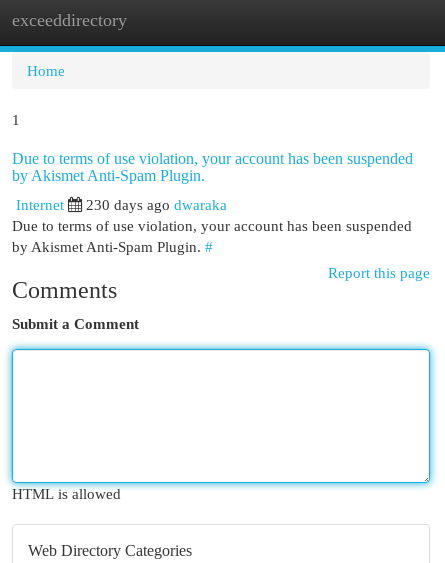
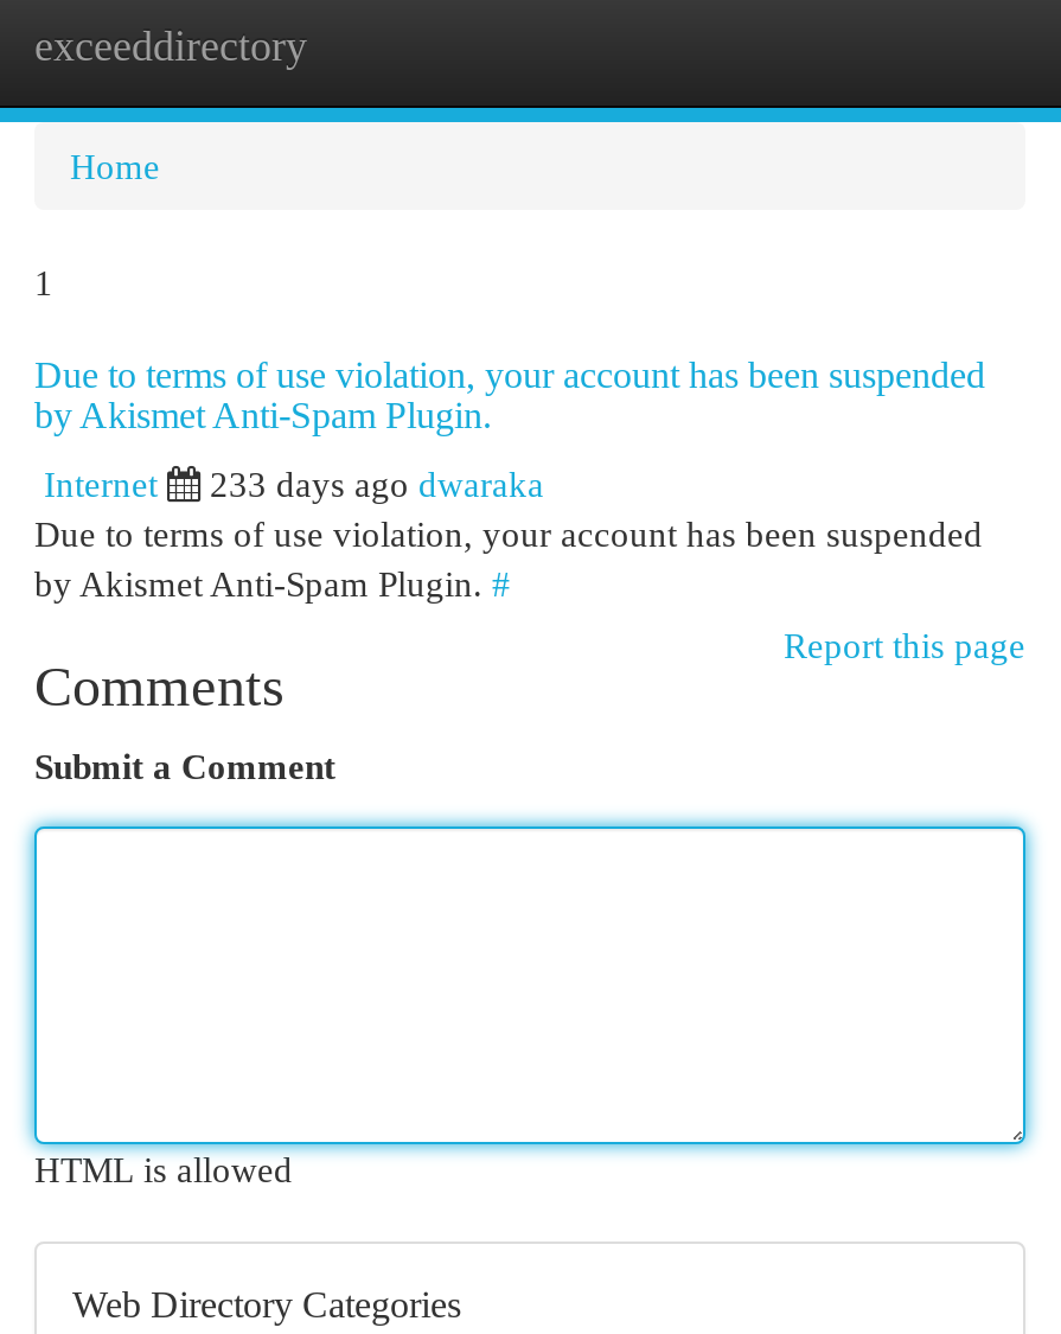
- 230 days ago dwaraka
+ 233 days ago dwaraka
